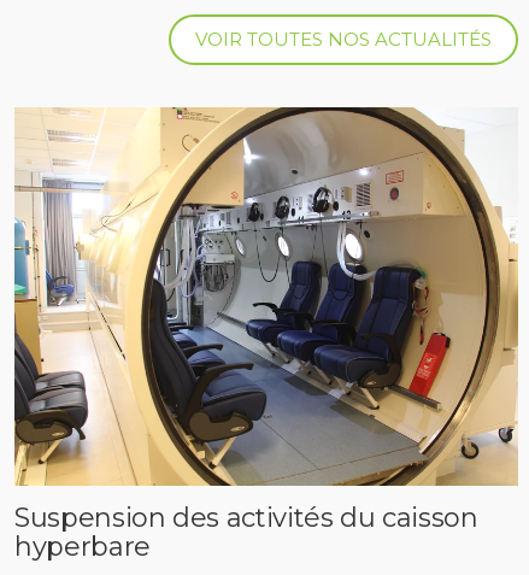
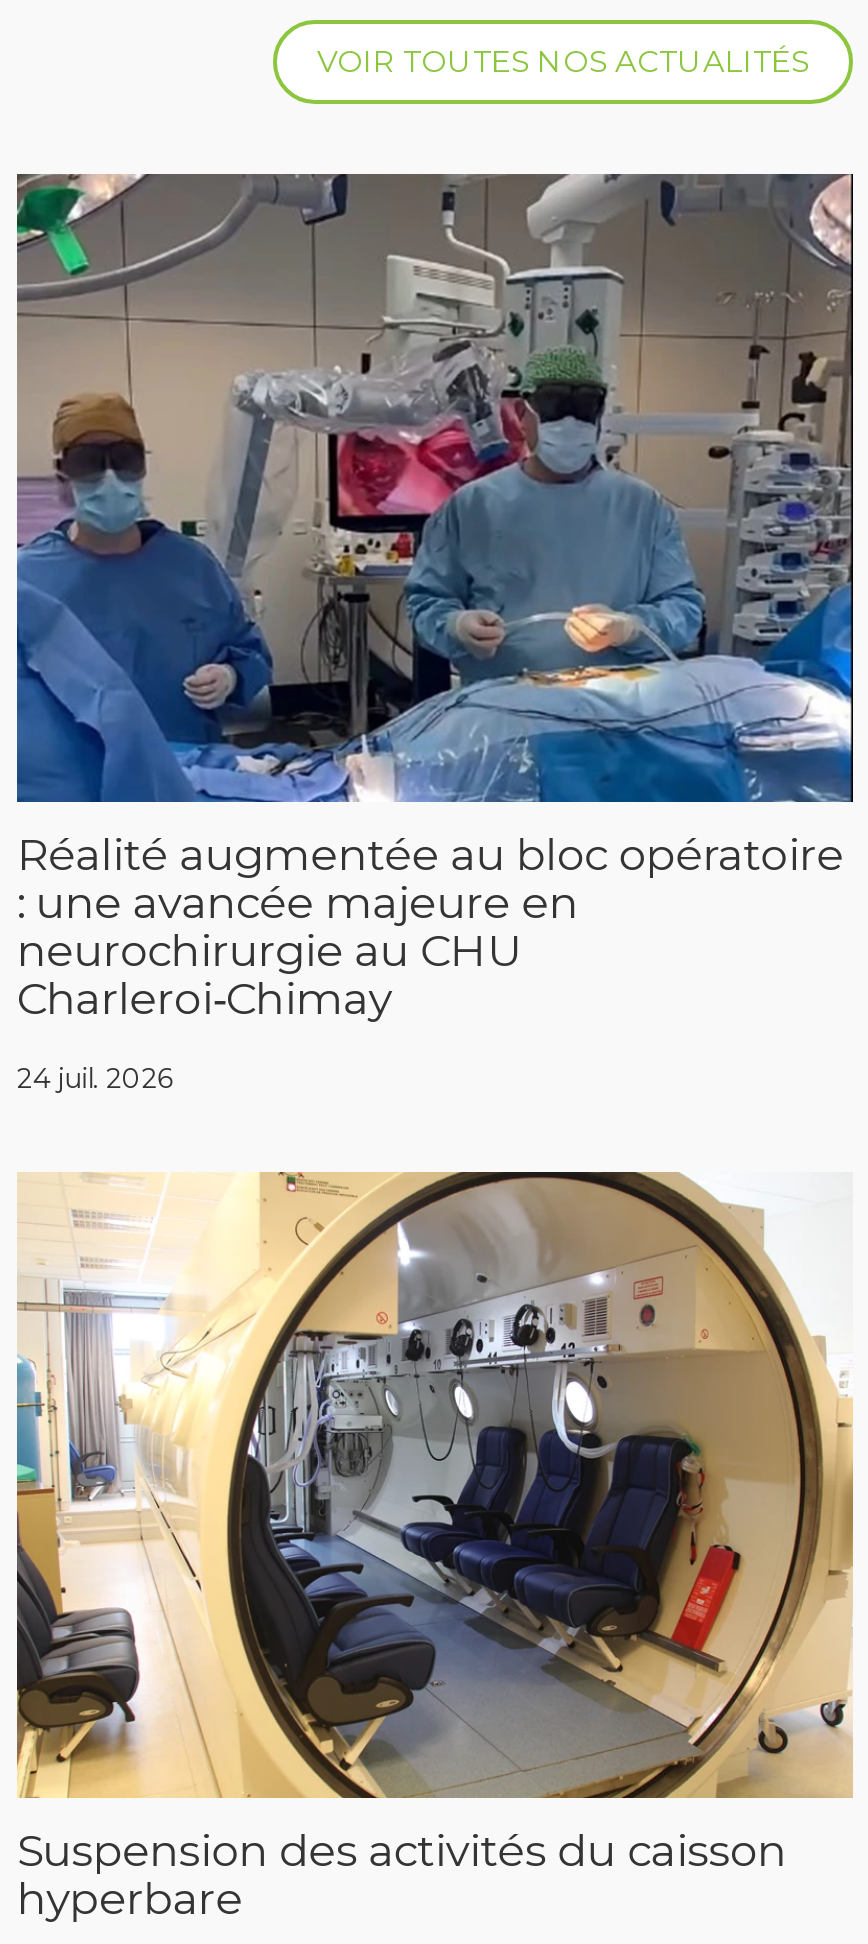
+ [image]
+ Réalité augmentée au bloc opératoire
+ : une avancée majeure en
+ neurochirurgie au CHU
+ Charleroi‑Chimay
+ 24 juil. 2026
